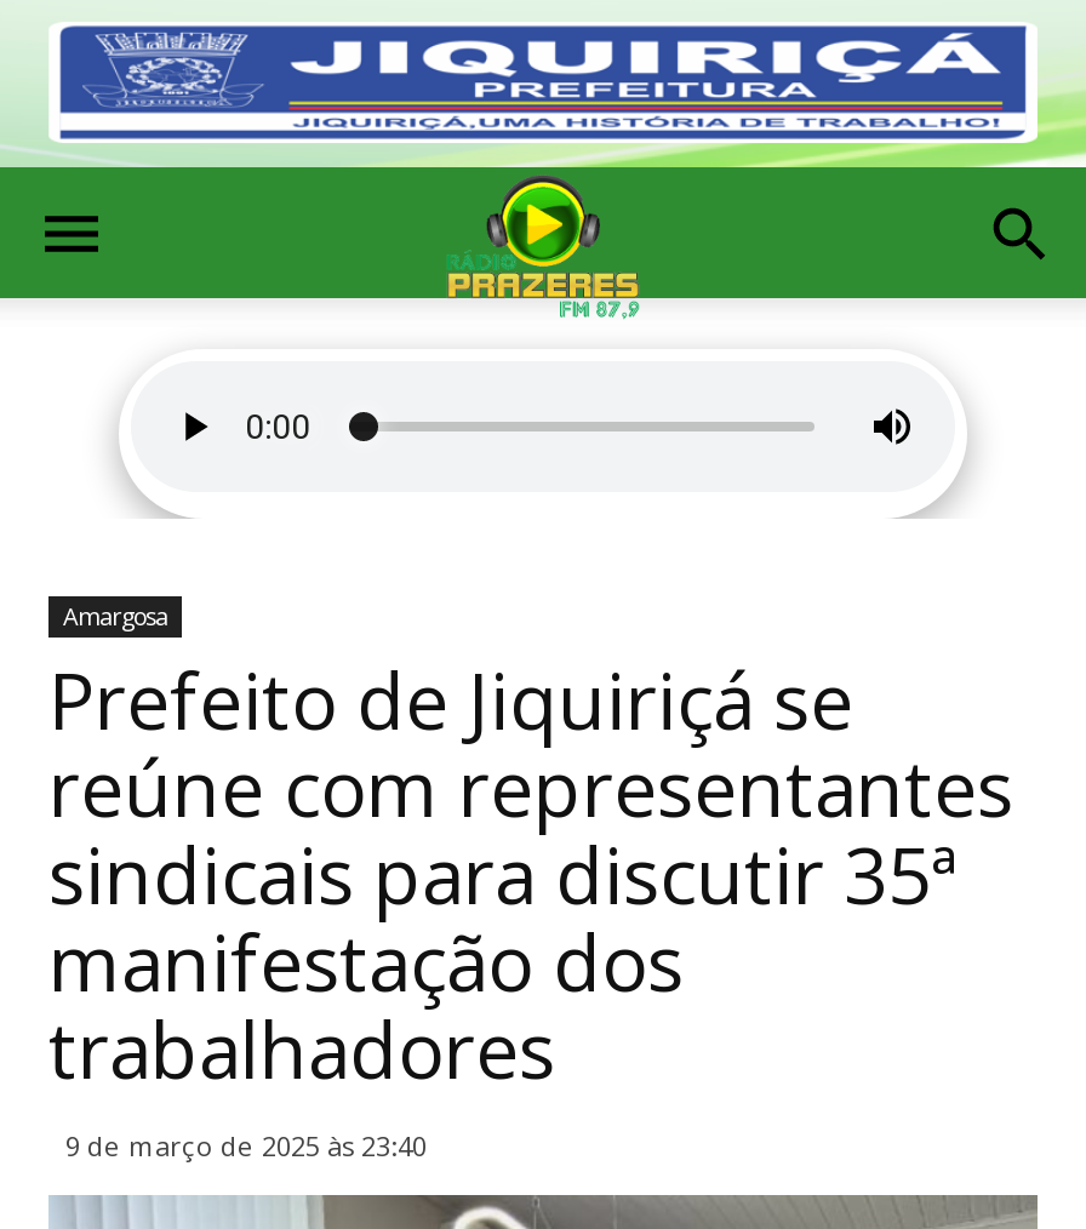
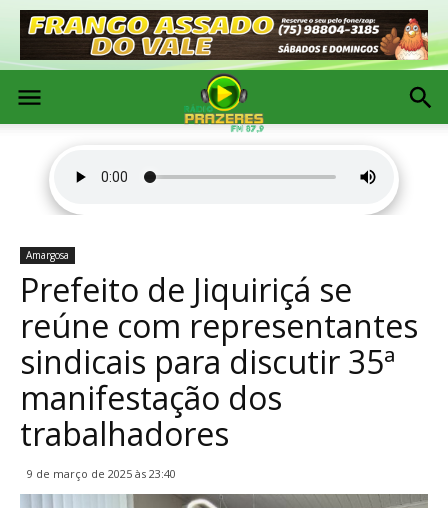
- [image]
+ [image]
